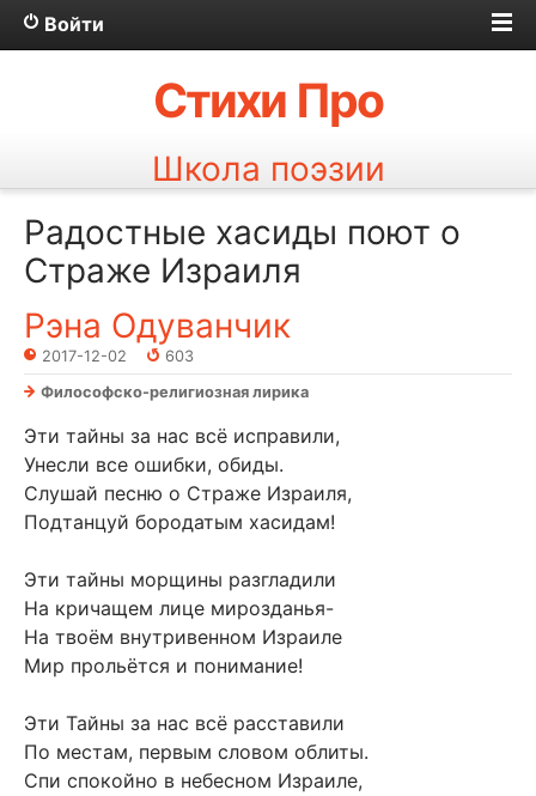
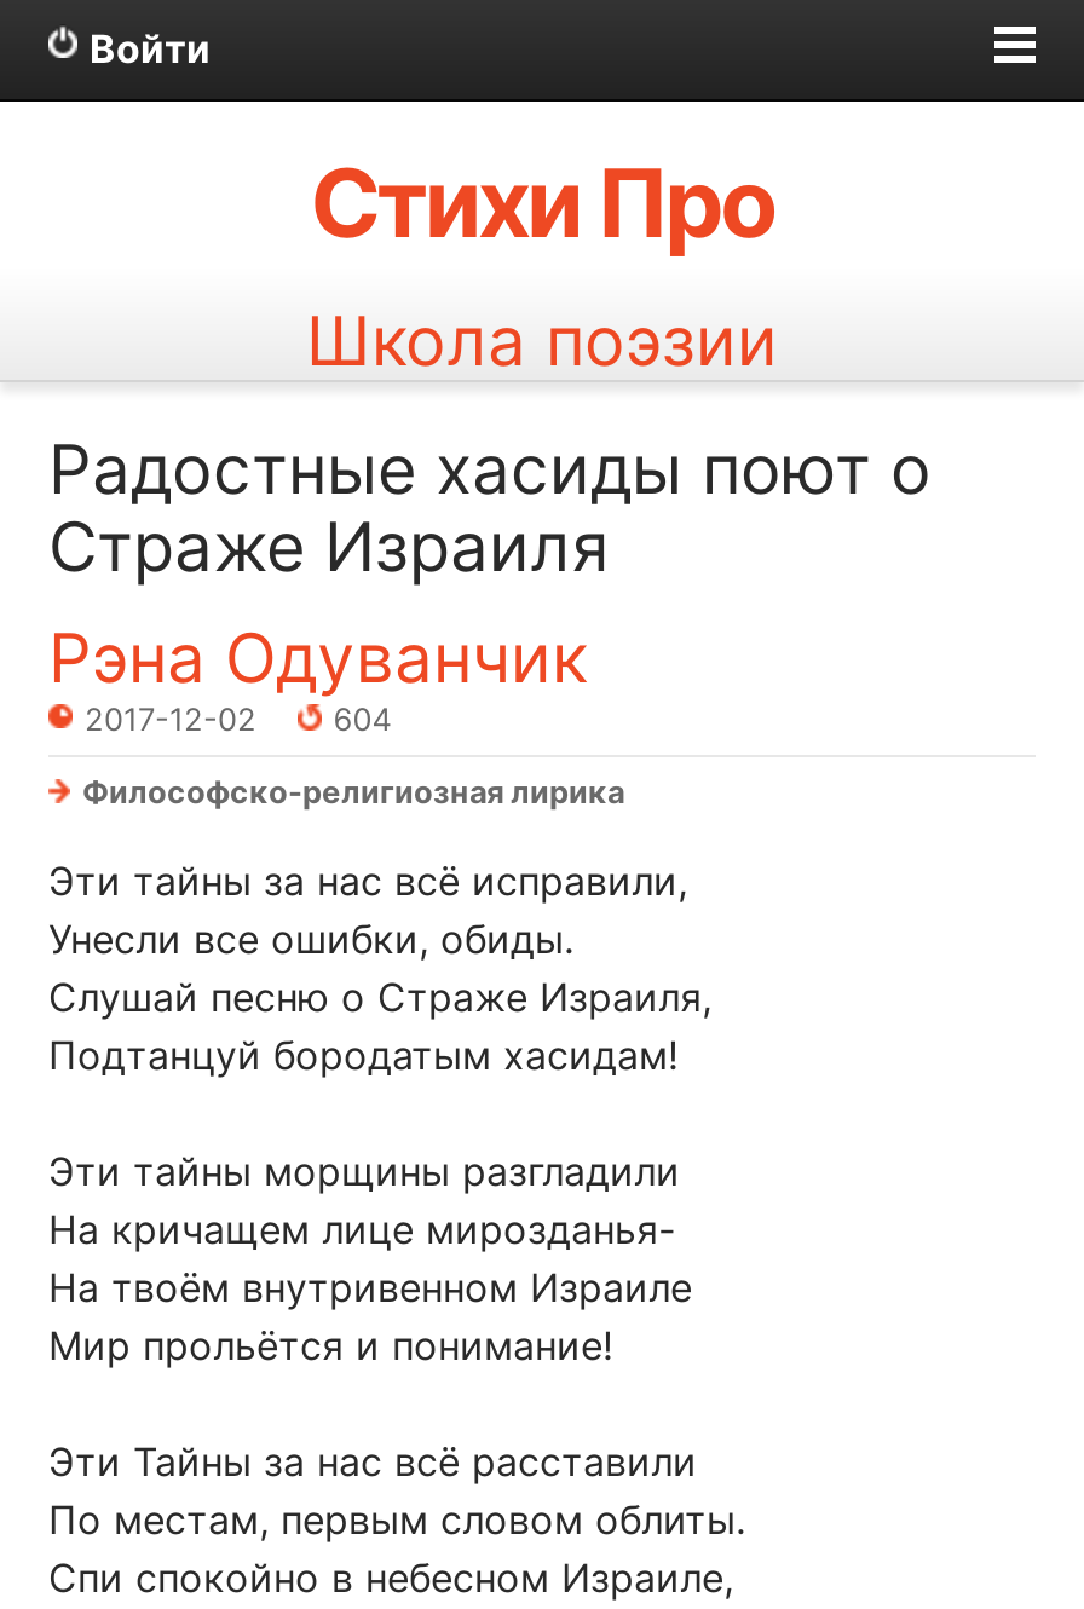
- 603
+ 604
